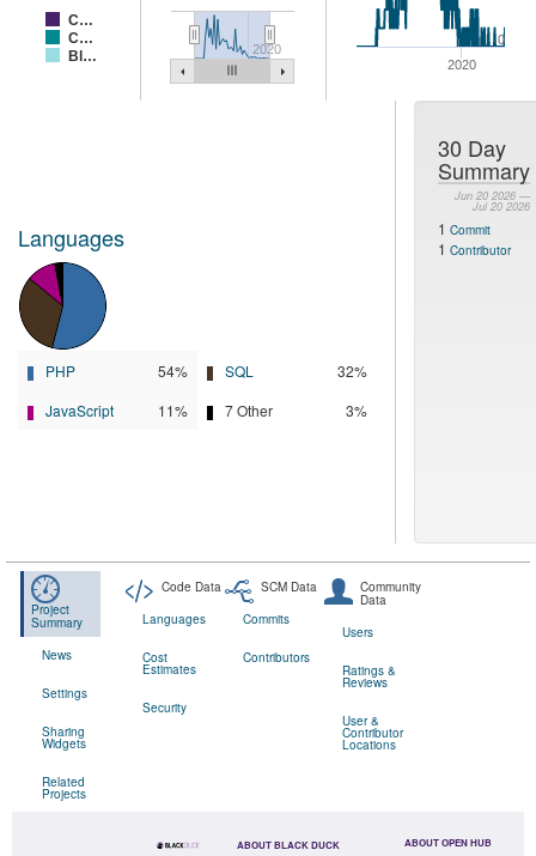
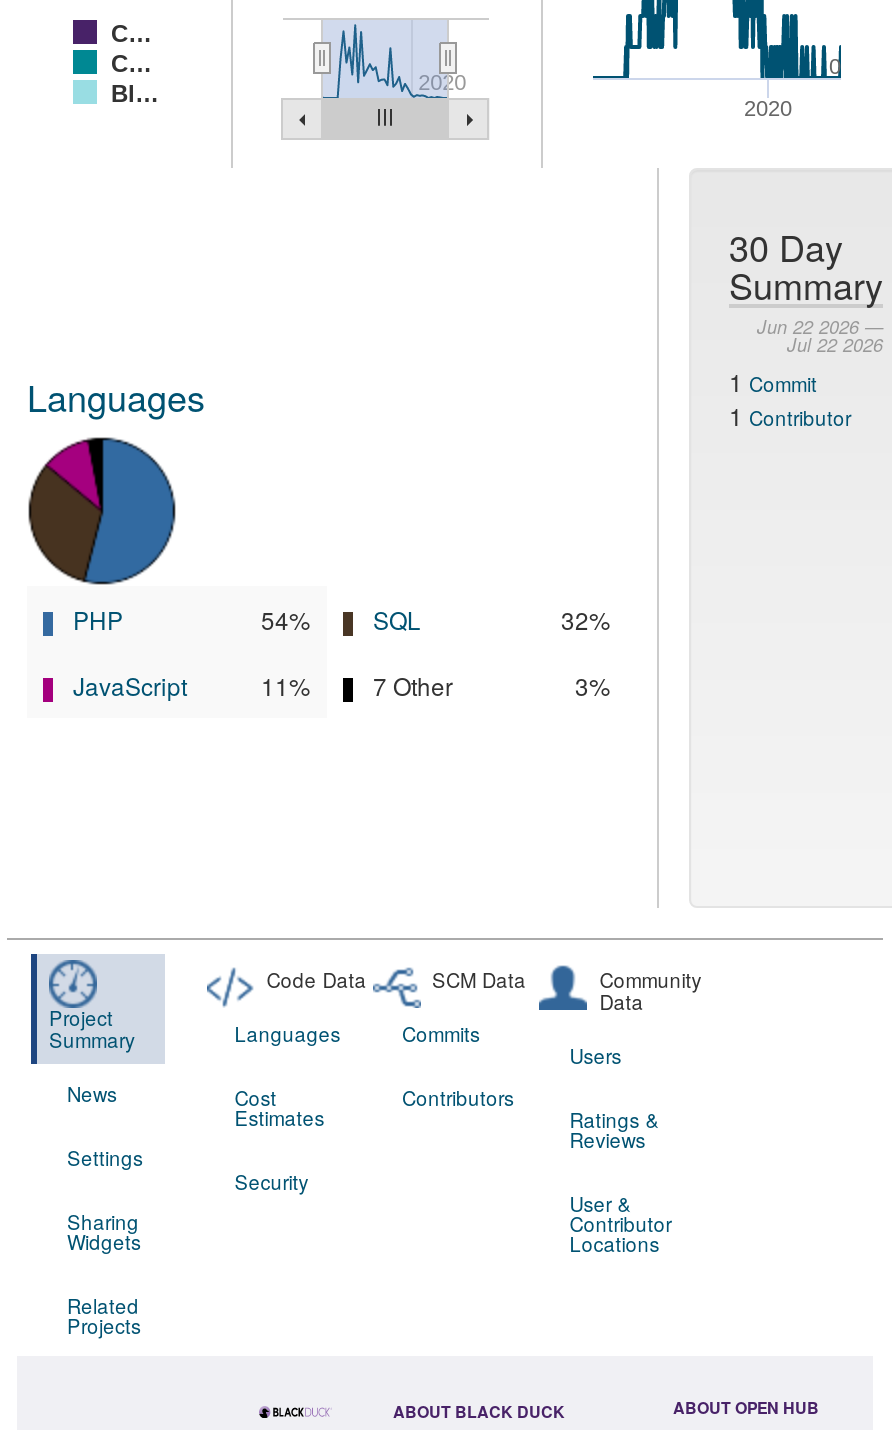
- Jun 20 2026 —
+ Jun 22 2026 —

- Jul 20 2026
+ Jul 22 2026
